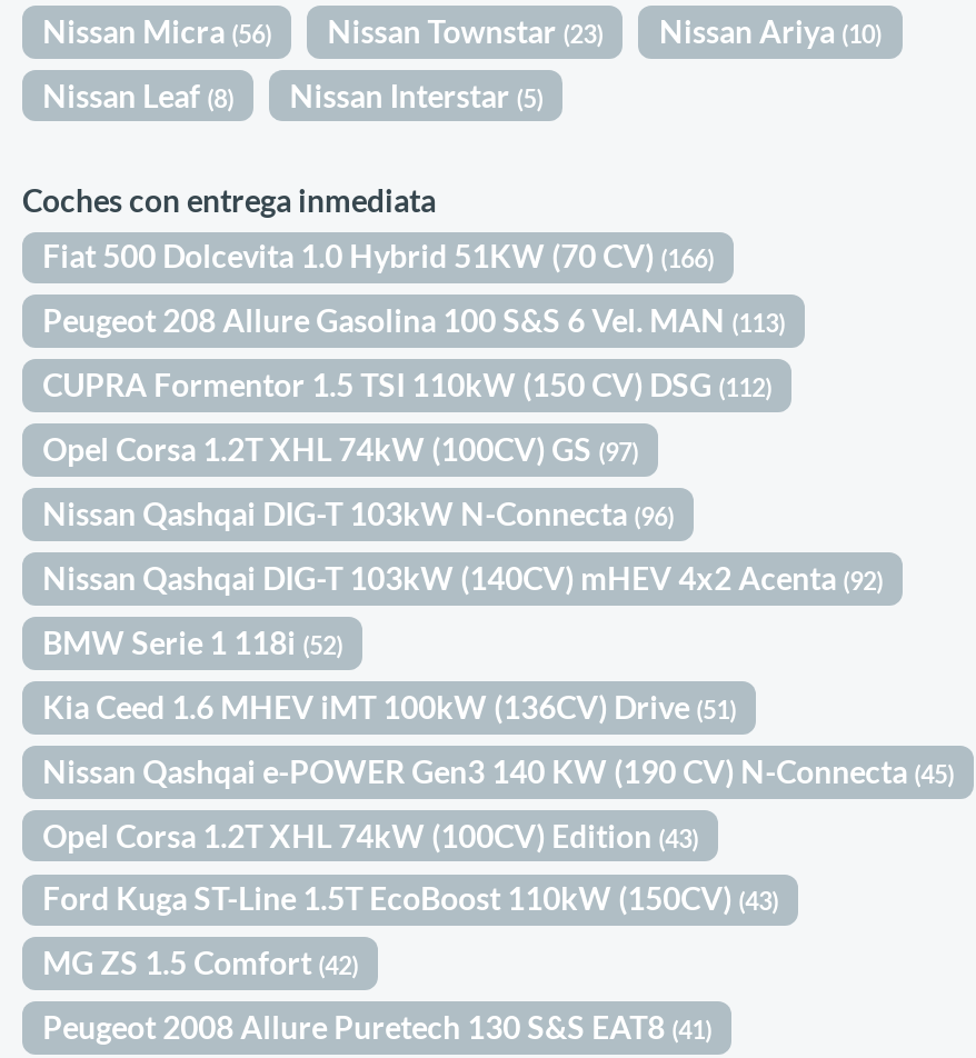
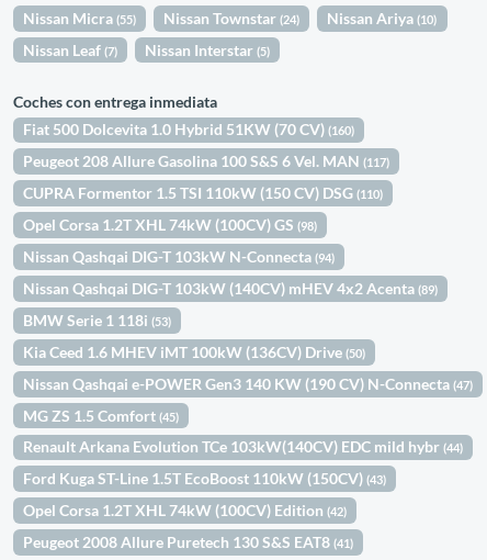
- Nissan Micra (56)
+ Nissan Micra (55)

- Nissan Townstar (23)
+ Nissan Townstar (24)

- Nissan Leaf (8) Nissan Interstar (5)
+ Nissan Leaf (7) Nissan Interstar (5)

- Fiat 500 Dolcevita 1.0 Hybrid 51KW (70 CV) (166)
- Peugeot 208 Allure Gasolina 100 S&S 6 Vel. MAN (113)
- CUPRA Formentor 1.5 TSI 110kW (150 CV) DSG (112)
- Opel Corsa 1.2T XHL 74kW (100CV) GS (97)
- Nissan Qashqai DIG-T 103kW N-Connecta (96)
- Nissan Qashqai DIG-T 103kW (140CV) mHEV 4x2 Acenta (92)
- BMW Serie 1 118i (52)
- Kia Ceed 1.6 MHEV iMT 100kW (136CV) Drive (51)
- Nissan Qashqai e-POWER Gen3 140 KW (190 CV) N-Connecta (45)
- Opel Corsa 1.2T XHL 74kW (100CV) Edition (43)
+ Fiat 500 Dolcevita 1.0 Hybrid 51KW (70 CV) (160)
+ Peugeot 208 Allure Gasolina 100 S&S 6 Vel. MAN (117)
+ CUPRA Formentor 1.5 TSI 110kW (150 CV) DSG (110)
+ Opel Corsa 1.2T XHL 74kW (100CV) GS (98)
+ Nissan Qashqai DIG-T 103kW N-Connecta (94)
+ Nissan Qashqai DIG-T 103kW (140CV) mHEV 4x2 Acenta (89)
+ BMW Serie 1 118i (53)
+ Kia Ceed 1.6 MHEV iMT 100kW (136CV) Drive (50)
+ Nissan Qashqai e-POWER Gen3 140 KW (190 CV) N-Connecta (47)
+ MG ZS 1.5 Comfort (45)
+ Renault Arkana Evolution TCe 103kW(140CV) EDC mild hybr (44)

- MG ZS 1.5 Comfort (42)
+ Opel Corsa 1.2T XHL 74kW (100CV) Edition (42)
